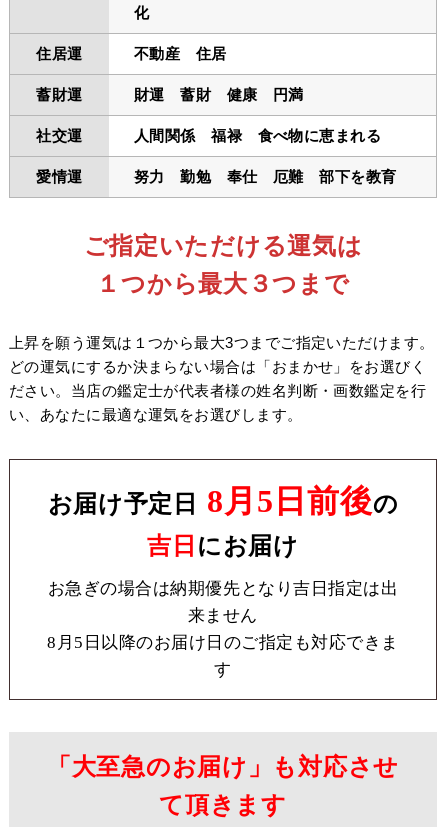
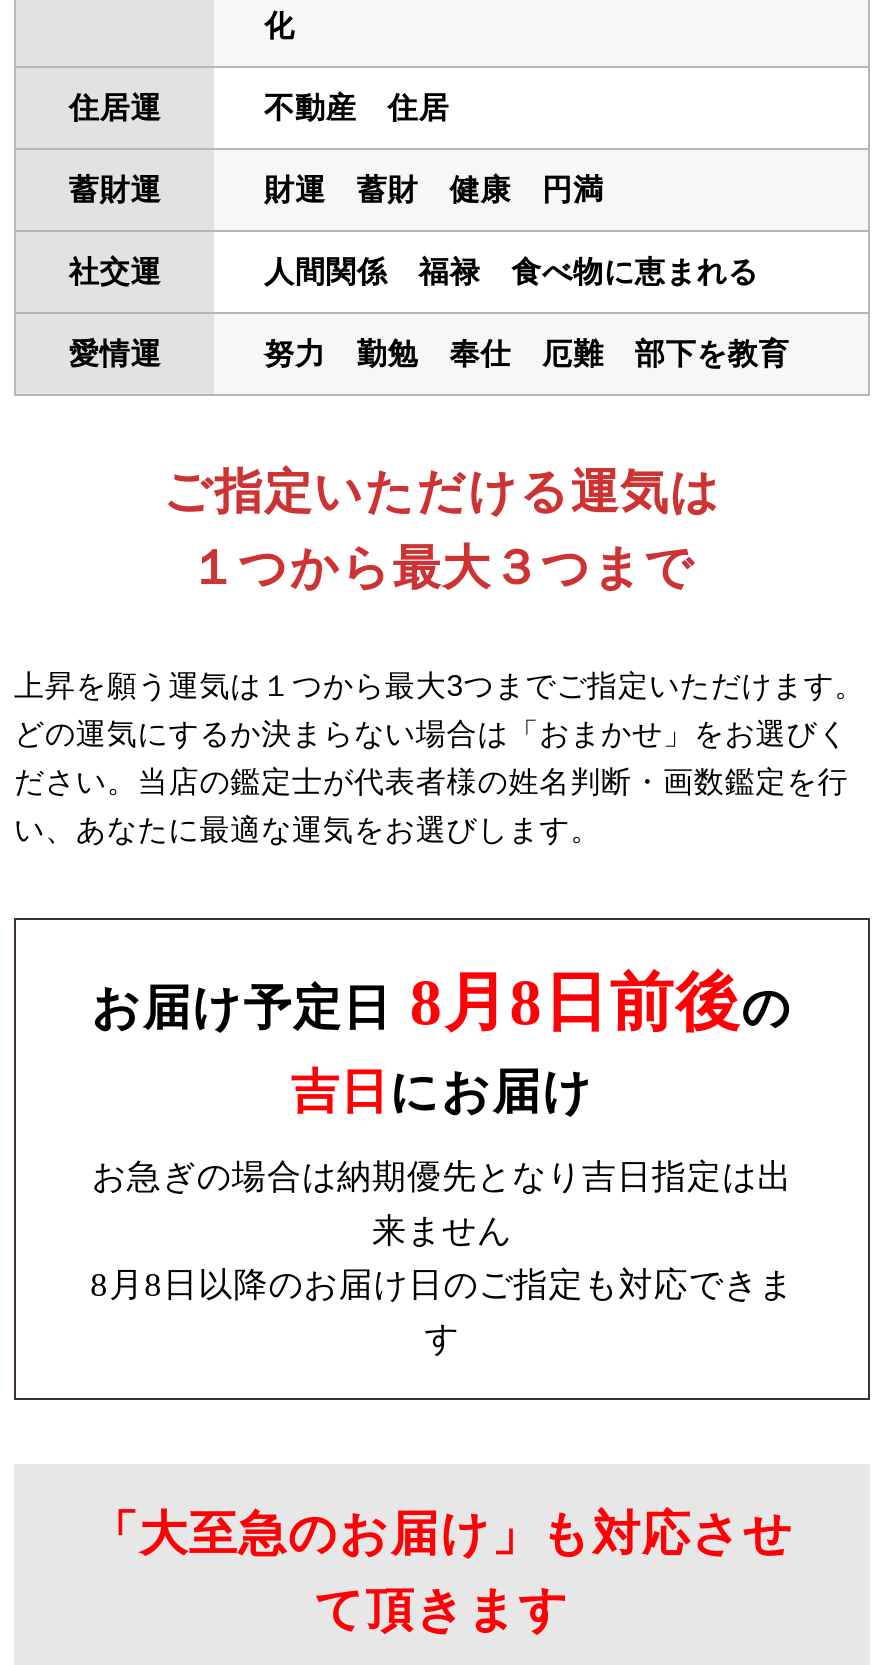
- お届け予定日8月5日前後の
+ お届け予定日8月8日前後の

- 8月5日以降のお届け日のご指定も対応できま
+ 8月8日以降のお届け日のご指定も対応できま
